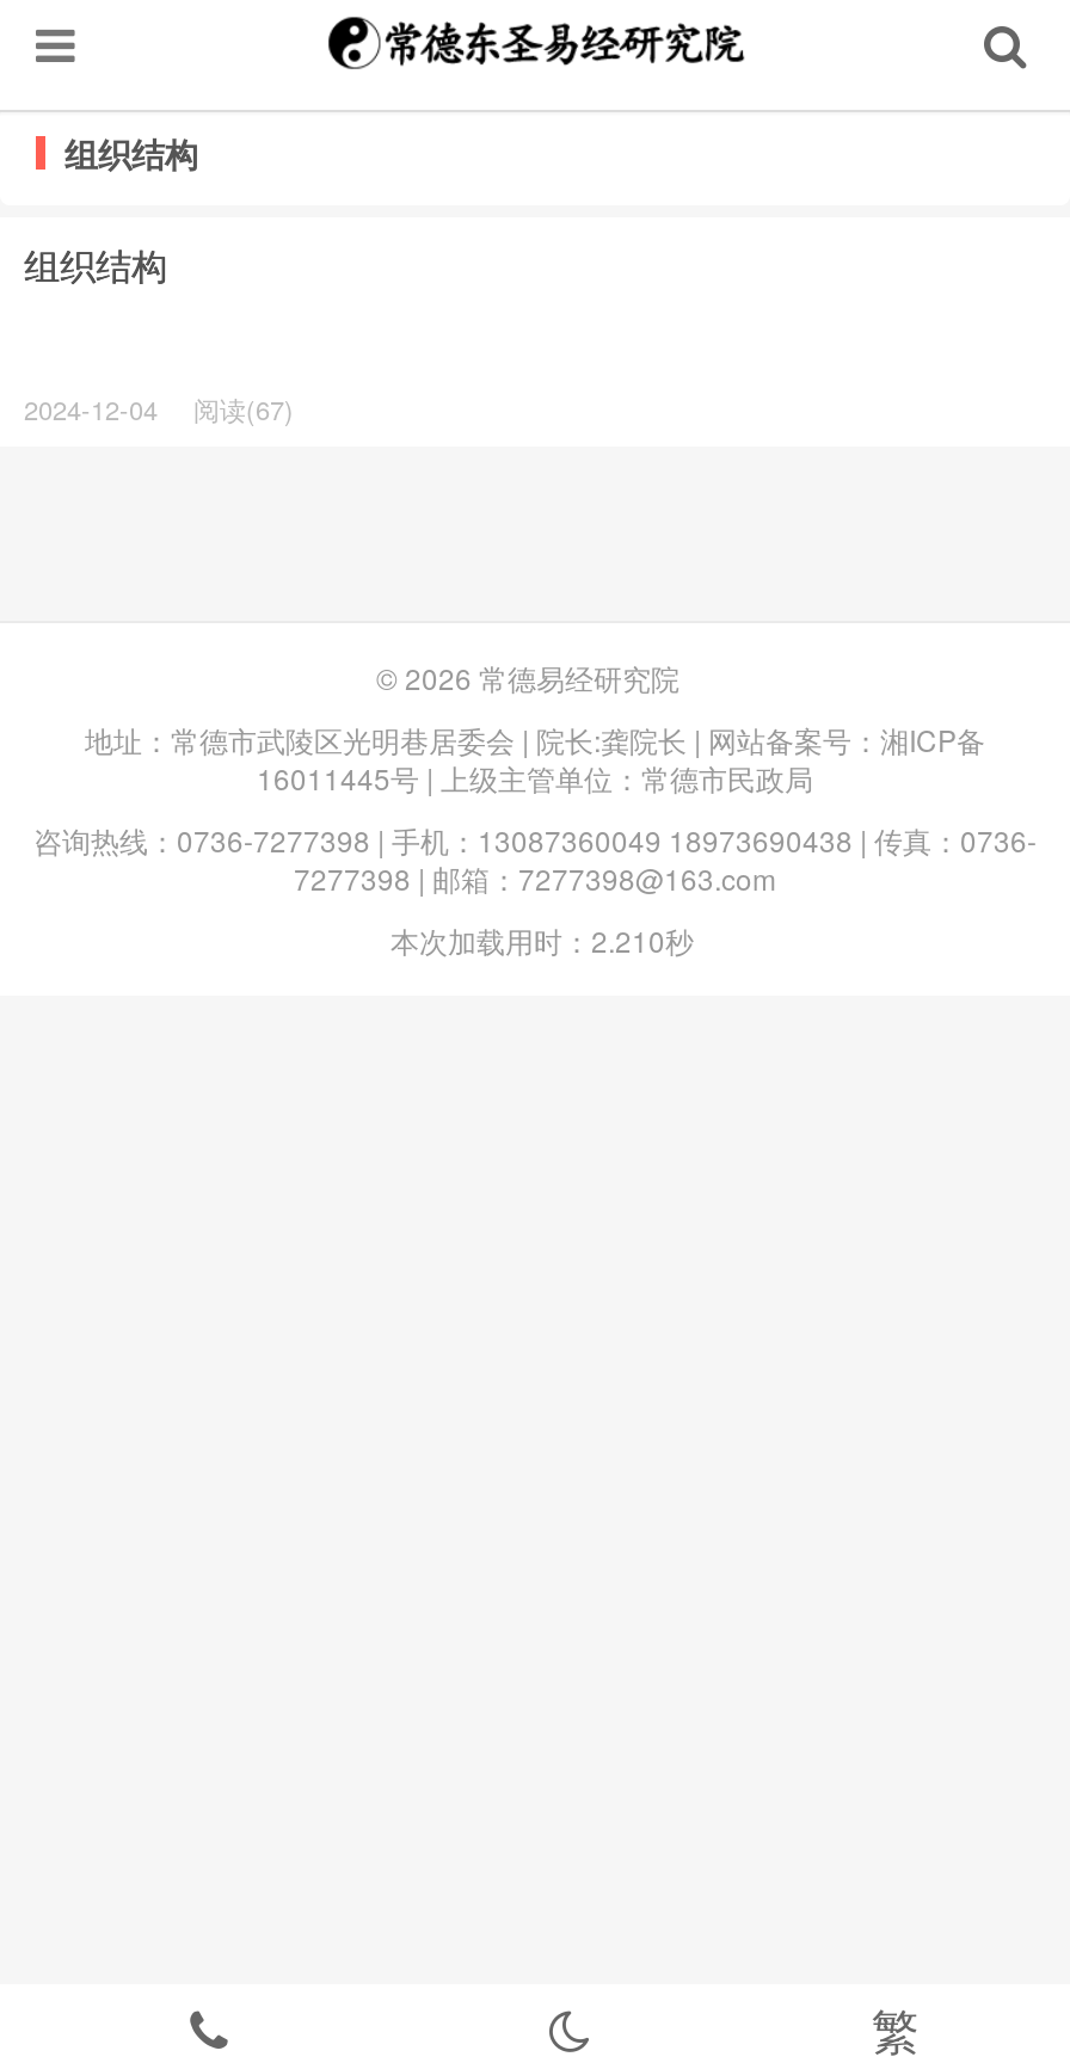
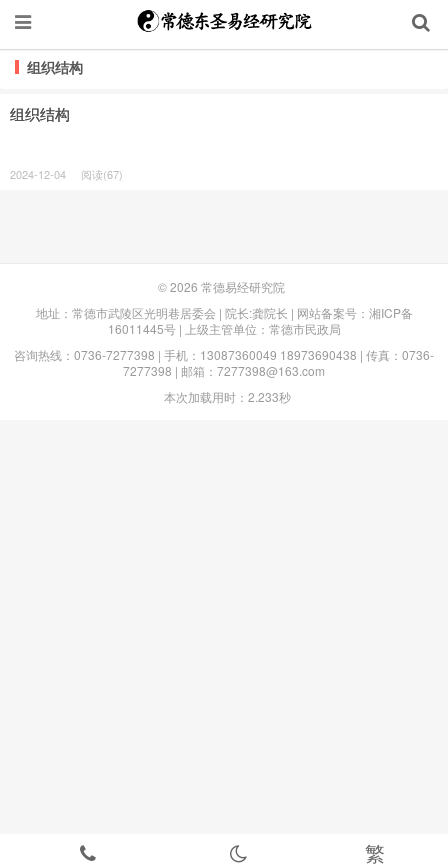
- 本次加载用时：2.210秒
+ 本次加载用时：2.233秒
